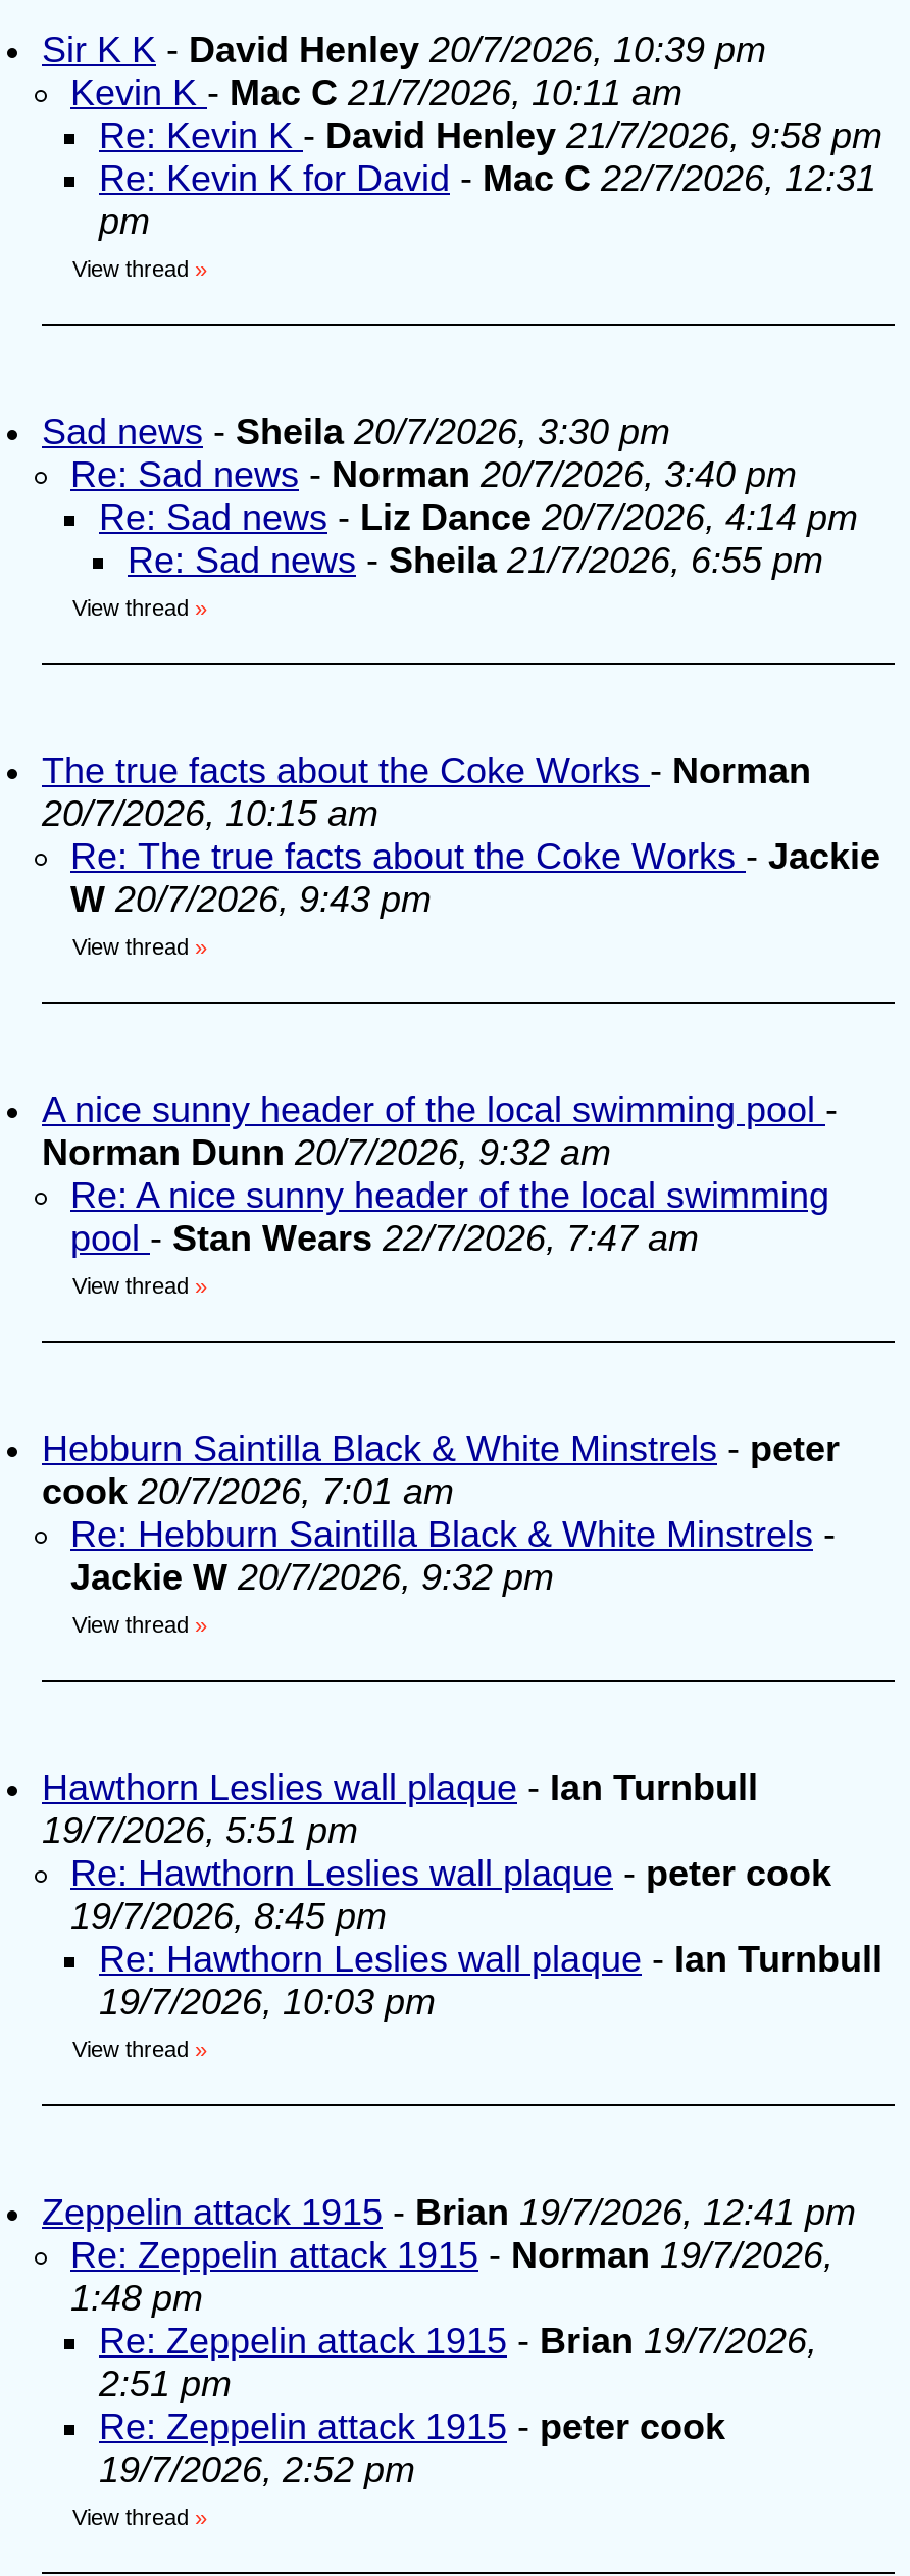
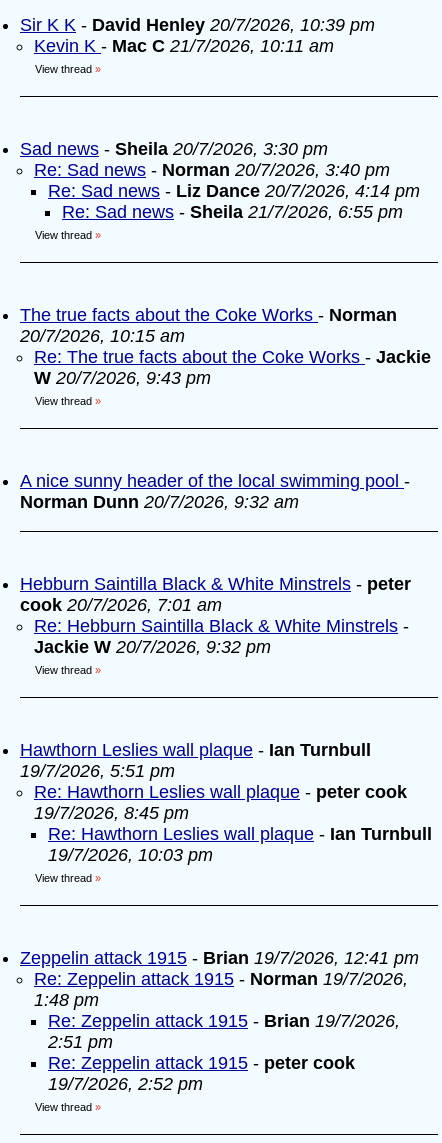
- Re: Kevin K - David Henley 21/7/2026, 9:58 pm
- Re: Kevin K for David - Mac C 22/7/2026, 12:31
- pm

- Re: A nice sunny header of the local swimming
- pool - Stan Wears 22/7/2026, 7:47 am
- View thread »
